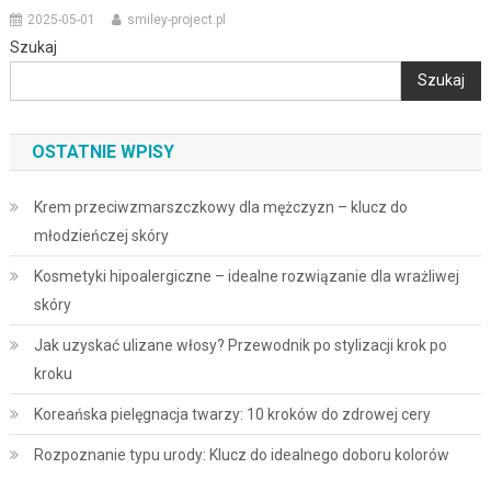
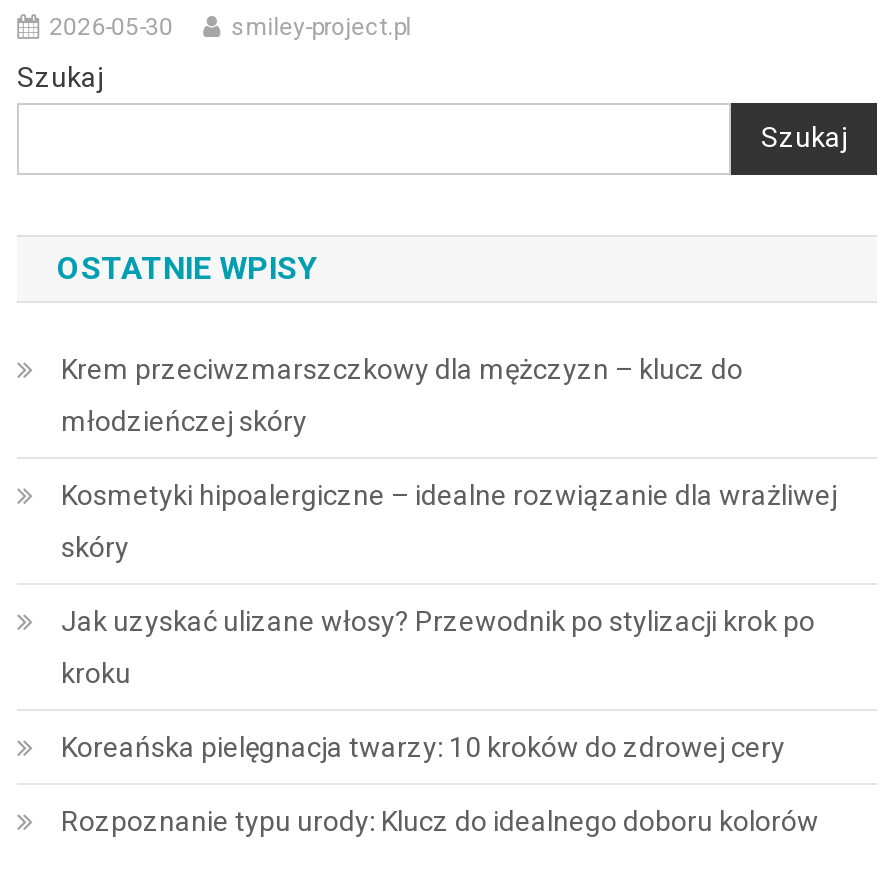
- 2025-05-01
+ 2026-05-30
